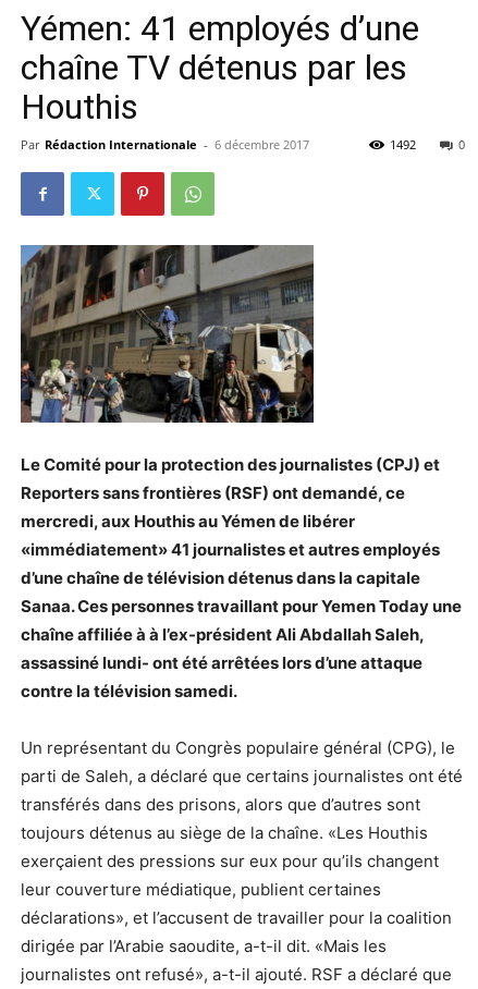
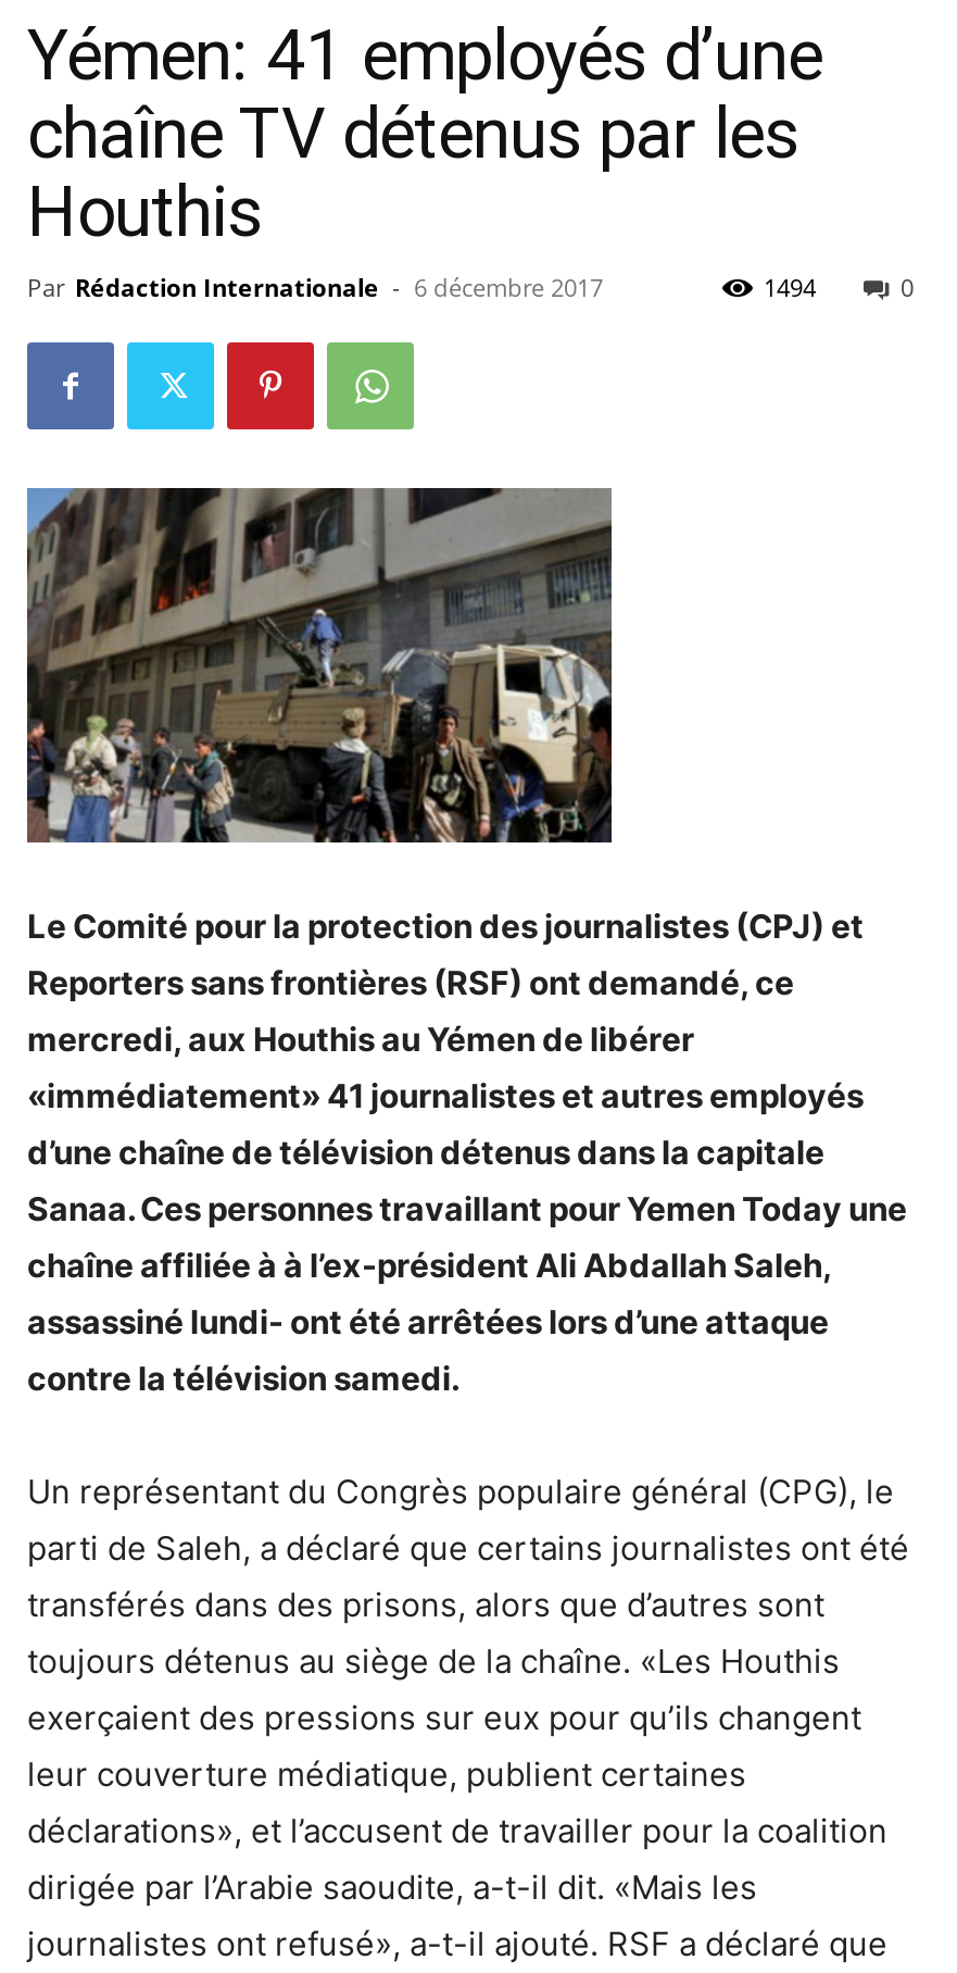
- 1492
+ 1494
